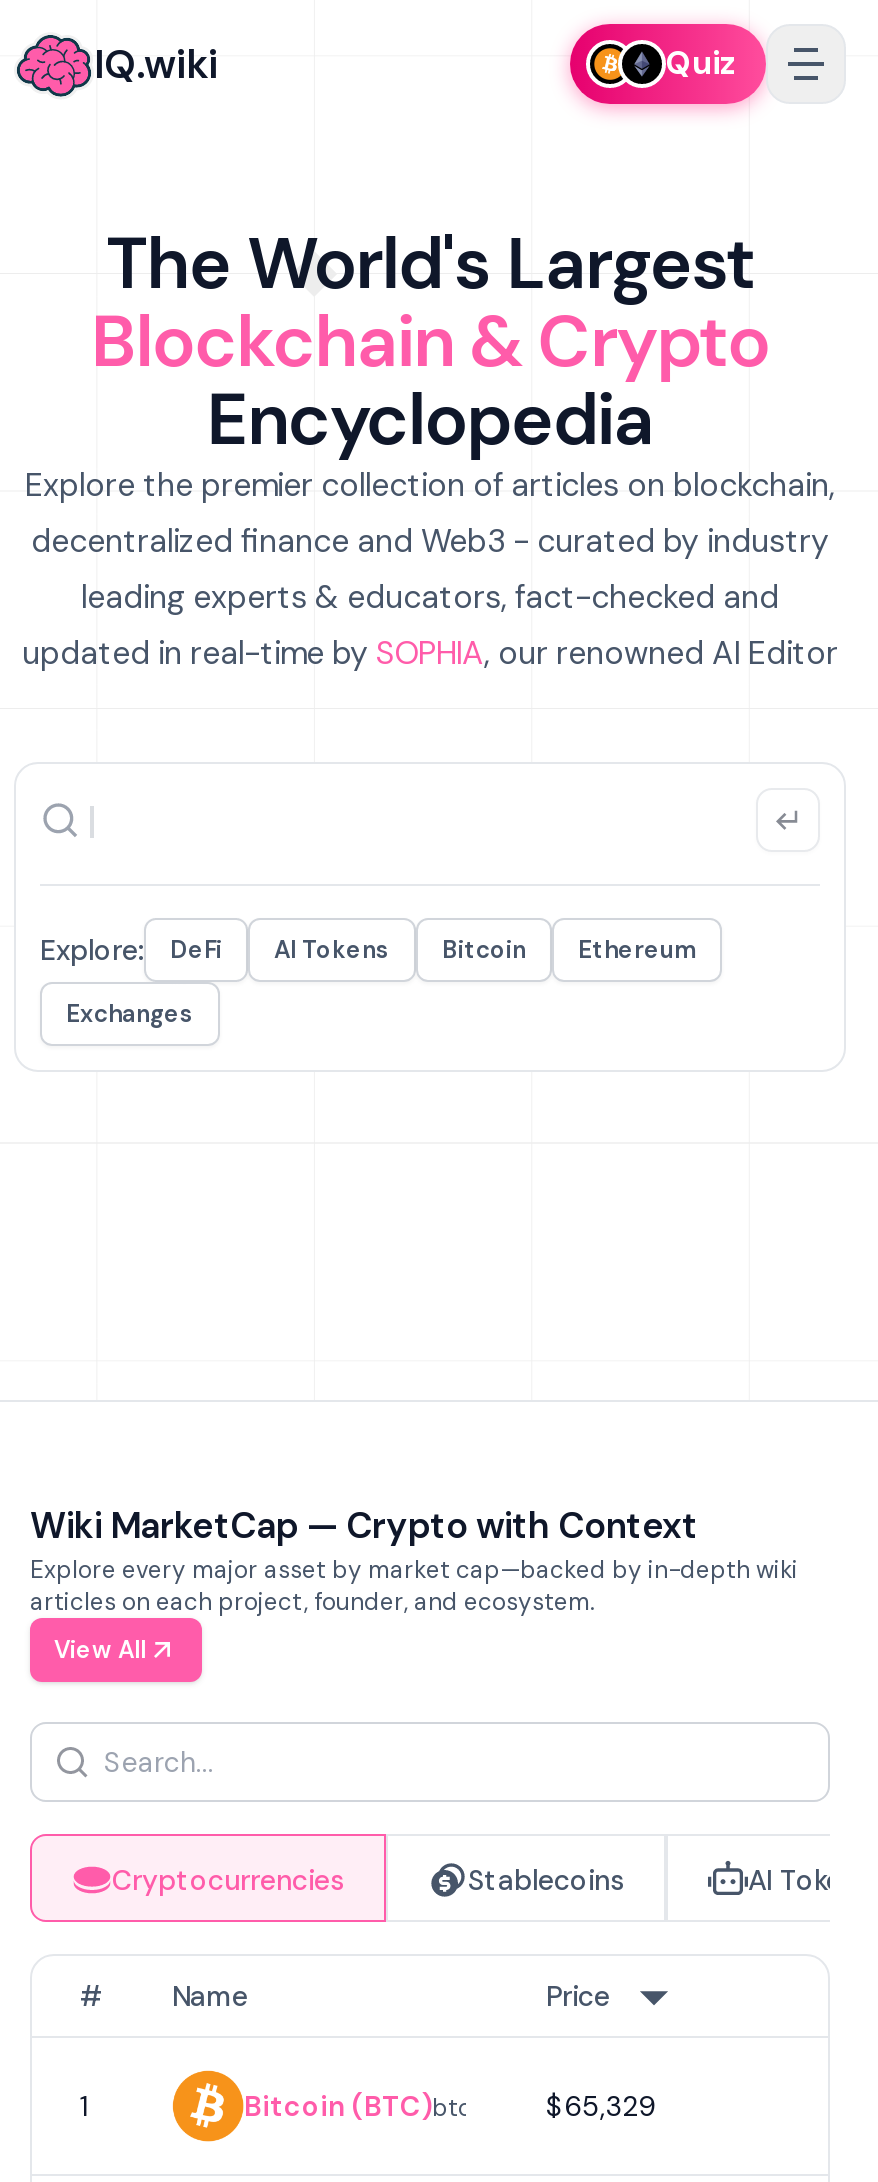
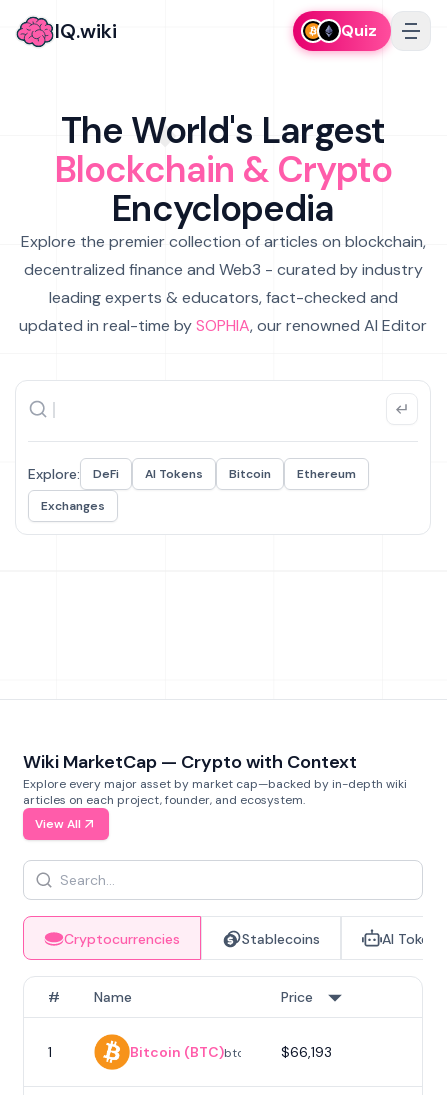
- $65,329
+ $66,193
